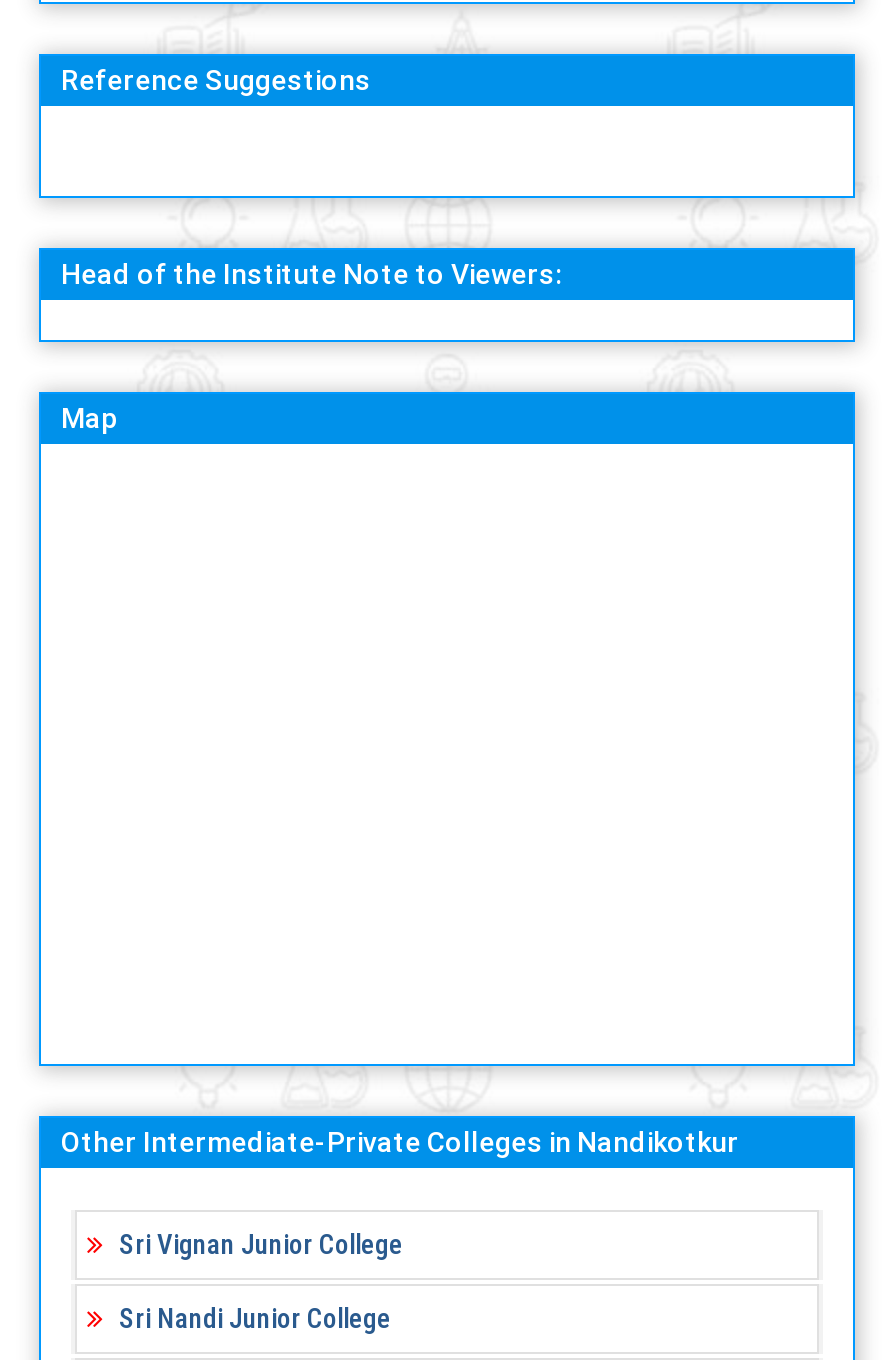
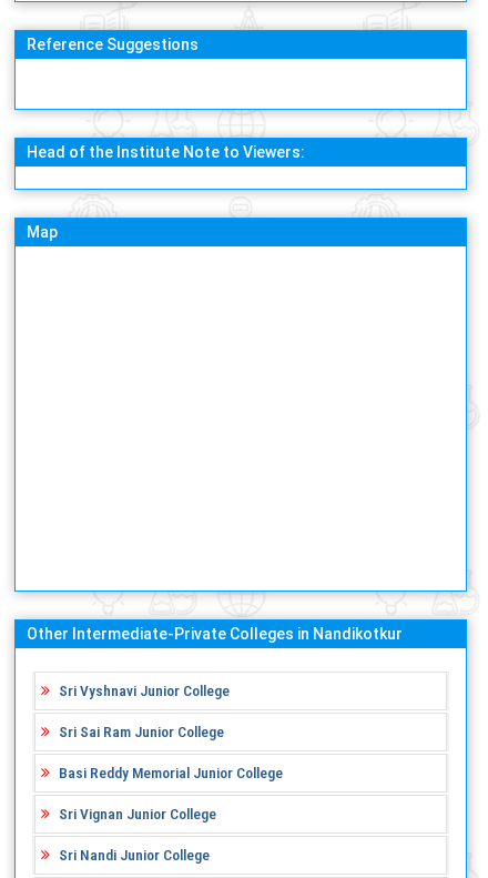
+ Sri Vyshnavi Junior College
+ Sri Sai Ram Junior College
+ Basi Reddy Memorial Junior College
